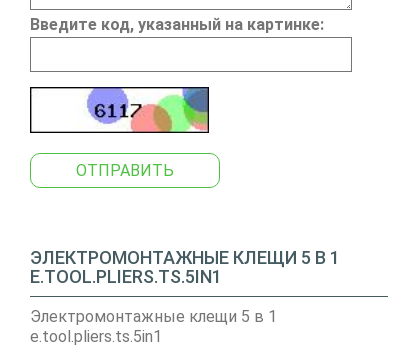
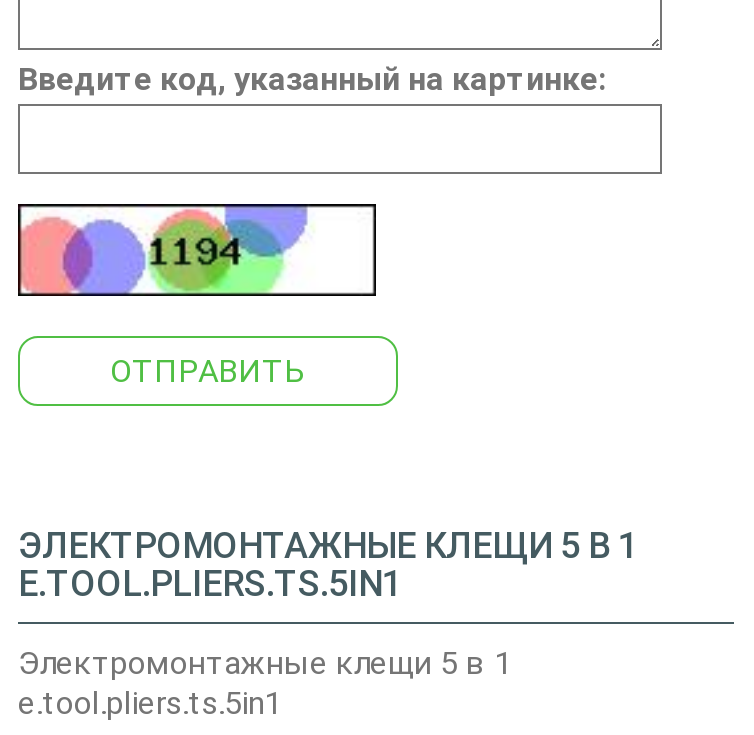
- [image]
+ [image]
